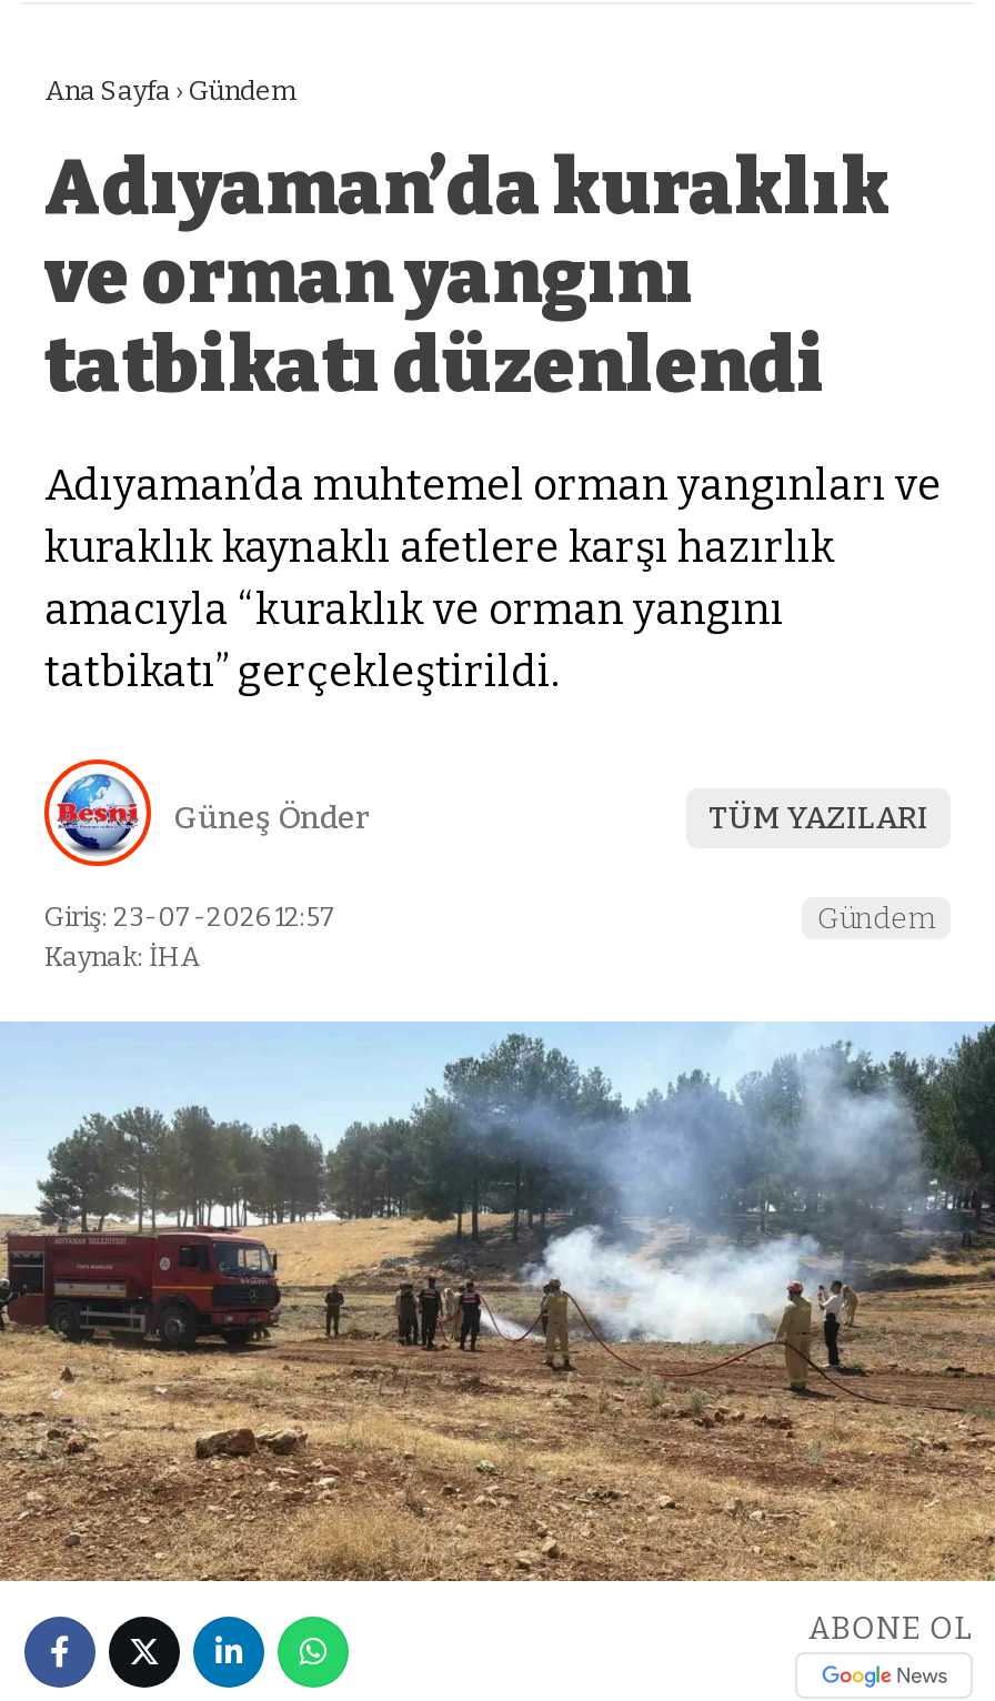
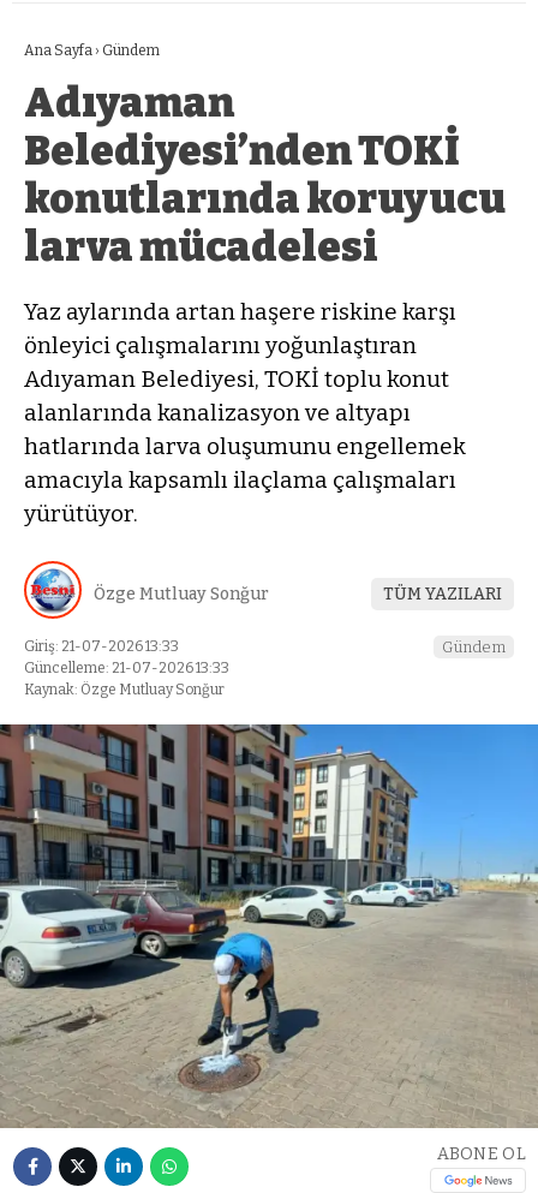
- Adıyaman’da kuraklık
- ve orman yangını
- tatbikatı düzenlendi
+ Adıyaman
+ Belediyesi’nden TOKİ
+ konutlarında koruyucu
+ larva mücadelesi

- Adıyaman’da muhtemel orman yangınları ve
- kuraklık kaynaklı afetlere karşı hazırlık
- amacıyla “kuraklık ve orman yangını
- tatbikatı” gerçekleştirildi.
+ Yaz aylarında artan haşere riskine karşı
+ önleyici çalışmalarını yoğunlaştıran
+ Adıyaman Belediyesi, TOKİ toplu konut
+ alanlarında kanalizasyon ve altyapı
+ hatlarında larva oluşumunu engellemek
+ amacıyla kapsamlı ilaçlama çalışmaları
+ yürütüyor.

- Güneş Önder
+ Özge Mutluay Sonğur

- Giriş: 23-07-2026 12:57
- Kaynak: İHA
+ Giriş: 21-07-2026 13:33
+ Güncelleme: 21-07-2026 13:33
+ Kaynak: Özge Mutluay Sonğur

- [image]
+ [image]
